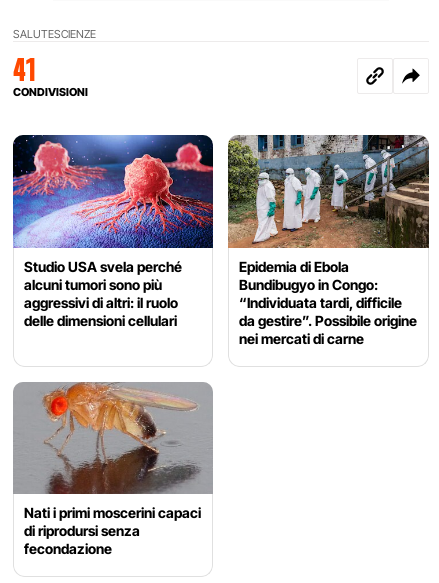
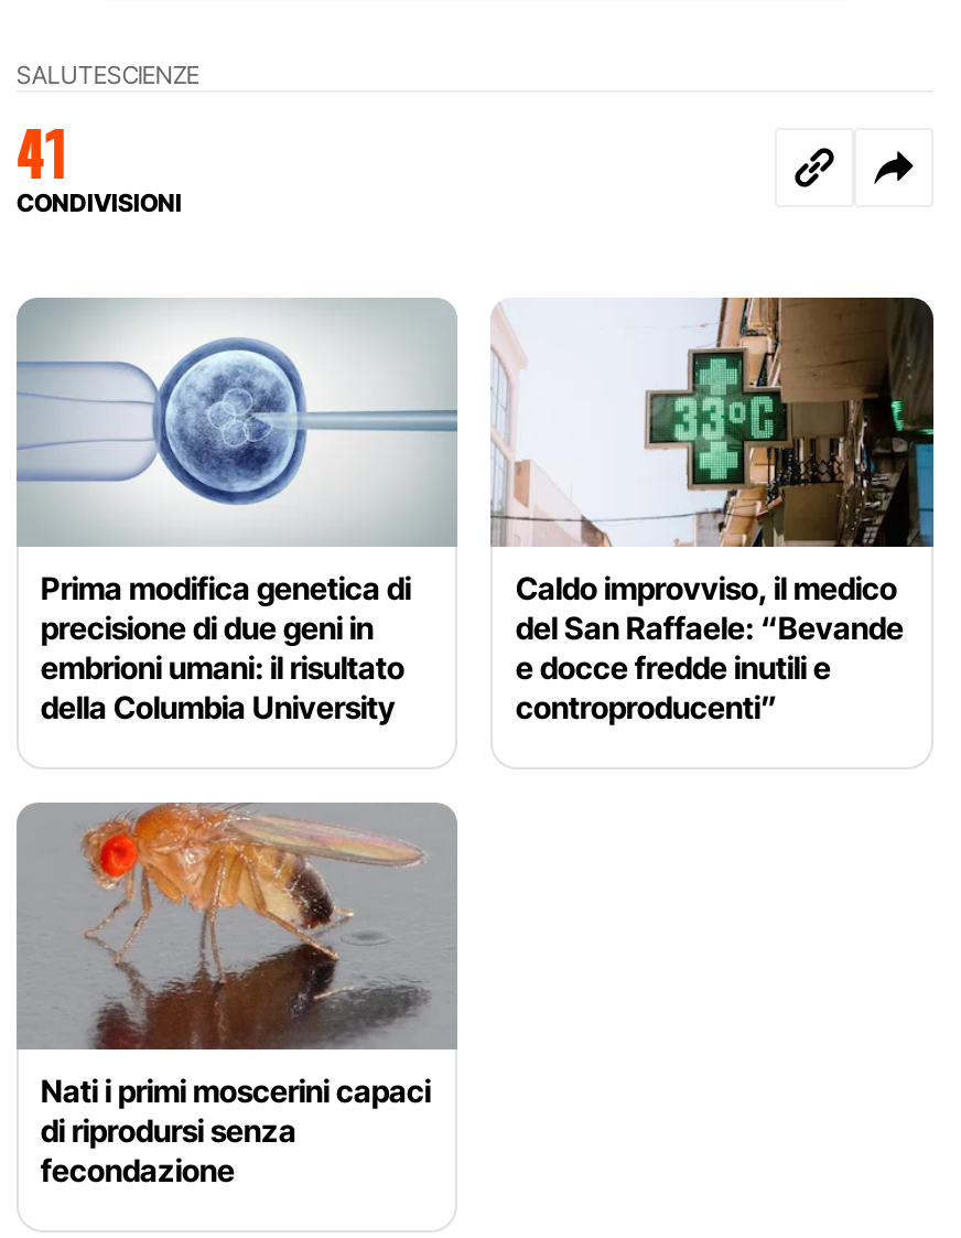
- [image]
- Studio USA svela perché
- alcuni tumori sono più
- aggressivi di altri: il ruolo
- delle dimensioni cellulari
+ [image]
+ Prima modifica genetica di
+ precisione di due geni in
+ embrioni umani: il risultato
+ della Columbia University

- [image]
- Epidemia di Ebola
- Bundibugyo in Congo:
- “Individuata tardi, difficile
- da gestire”. Possibile origine
- nei mercati di carne
+ [image]
+ Caldo improvviso, il medico
+ del San Raffaele: “Bevande
+ e docce fredde inutili e
+ controproducenti”
